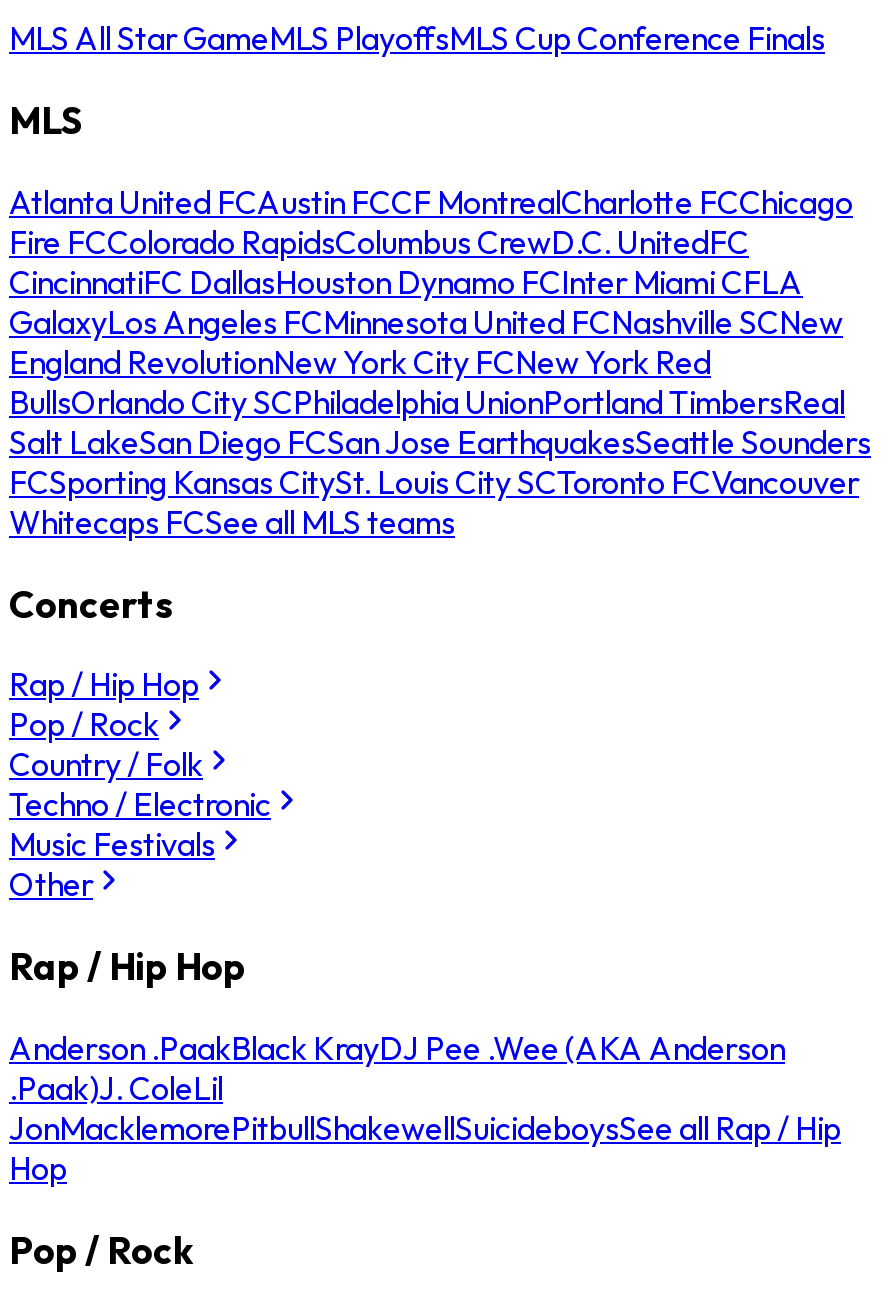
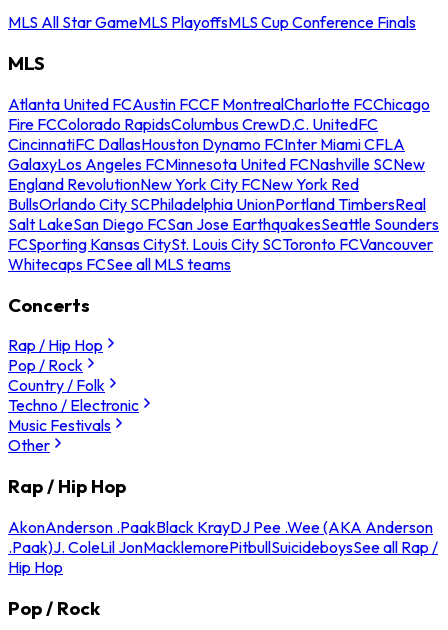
- Anderson .PaakBlack KrayDJ Pee .Wee (AKA Anderson
- .Paak)J. ColeLil
- JonMacklemorePitbullShakewellSuicideboysSee all Rap / Hip
- Hop
+ AkonAnderson .PaakBlack KrayDJ Pee .Wee (AKA Anderson
+ .Paak)J. ColeLil JonMacklemorePitbullSuicideboysSee all Rap /
+ Hip Hop
